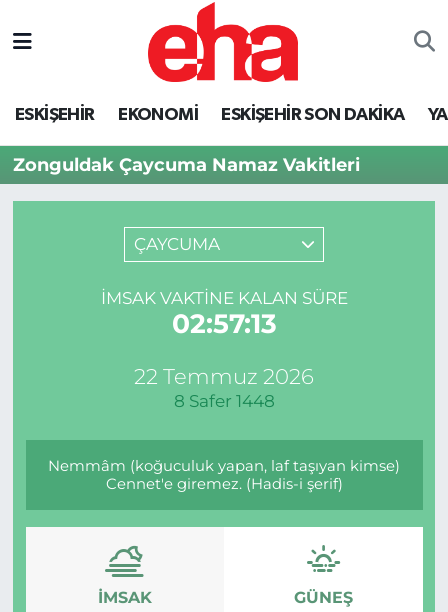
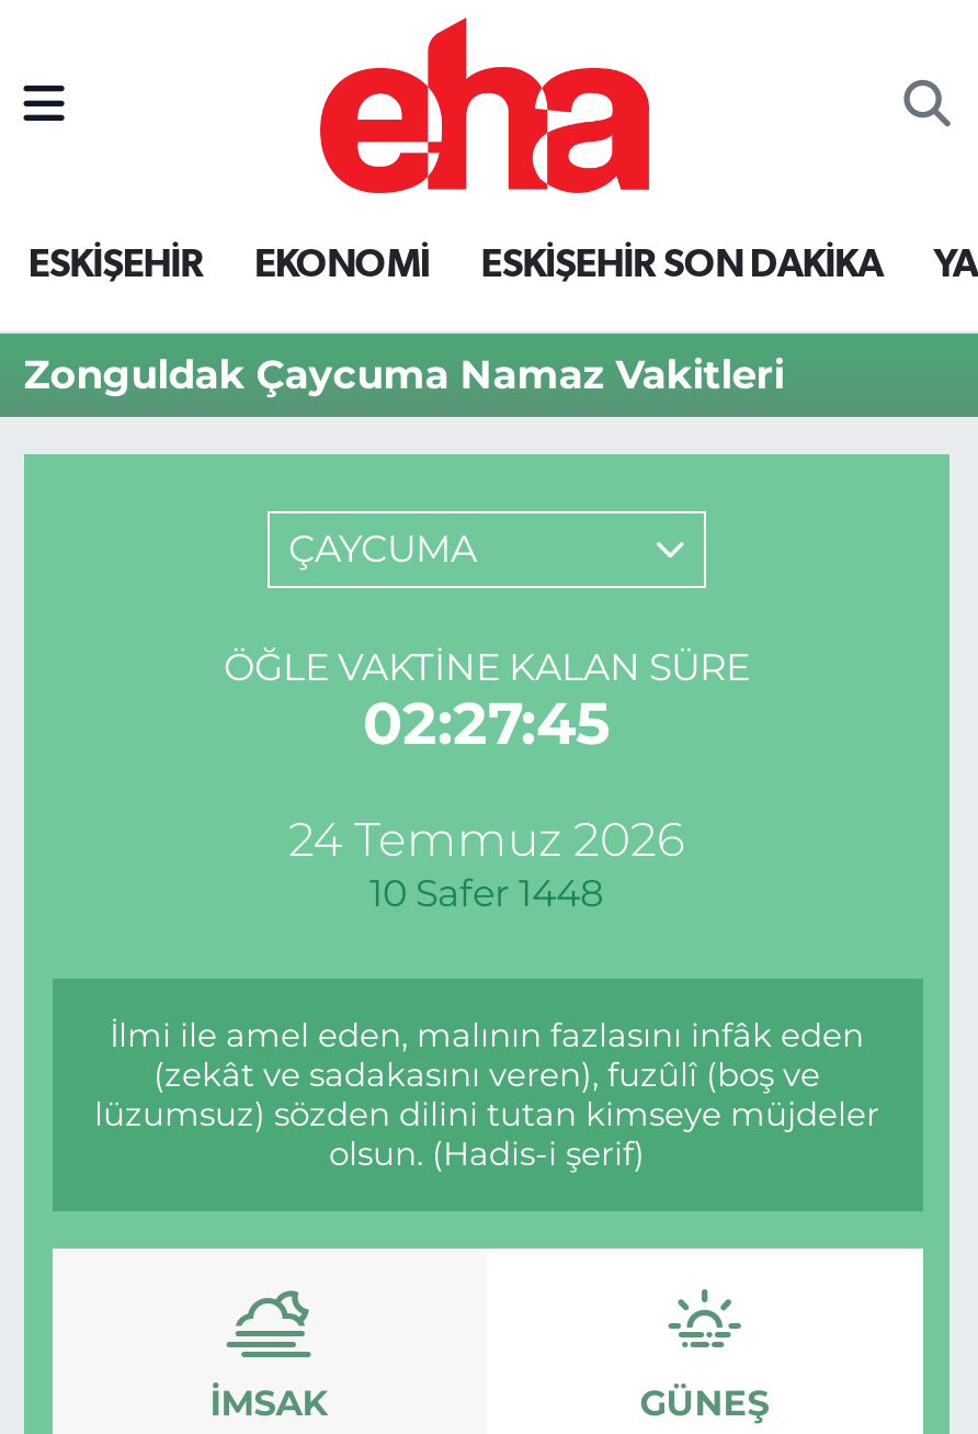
- İMSAK VAKTINE KALAN SÜRE
- 02:57:13
+ ÖĞLE VAKTINE KALAN SÜRE
+ 02:27:45

- 22 Temmuz 2026
- 8 Safer 1448
+ 24 Temmuz 2026
+ 10 Safer 1448

- Nemmâm (koğuculuk yapan, laf taşıyan kimse)
- Cennet'e giremez. (Hadis-i şerif)
+ İlmi ile amel eden, malının fazlasını infâk eden
+ (zekât ve sadakasını veren), fuzûlî (boş ve
+ lüzumsuz) sözden dilini tutan kimseye müjdeler
+ olsun. (Hadis-i şerif)
